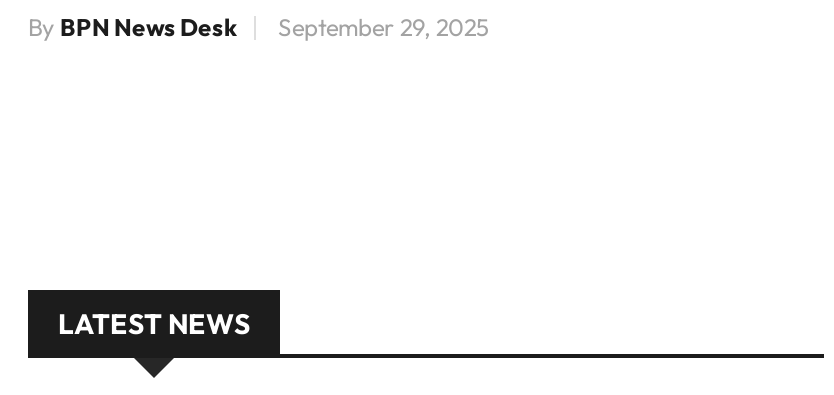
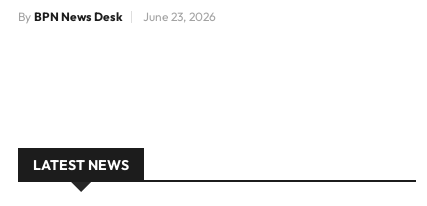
- By BPN News Desk September 29, 2025
+ By BPN News Desk June 23, 2026
